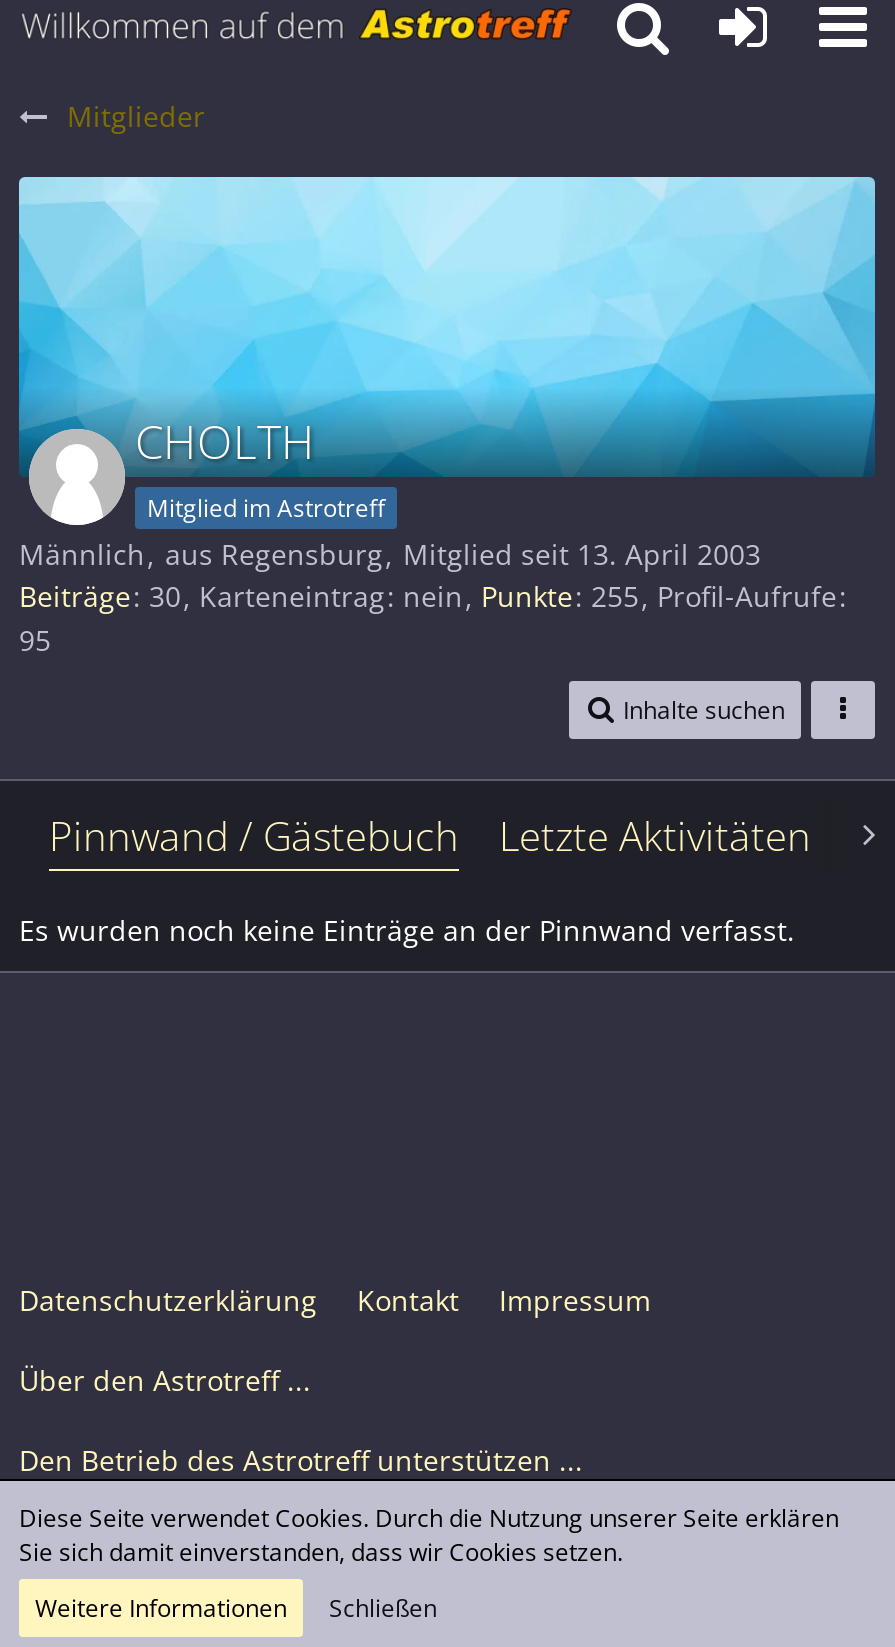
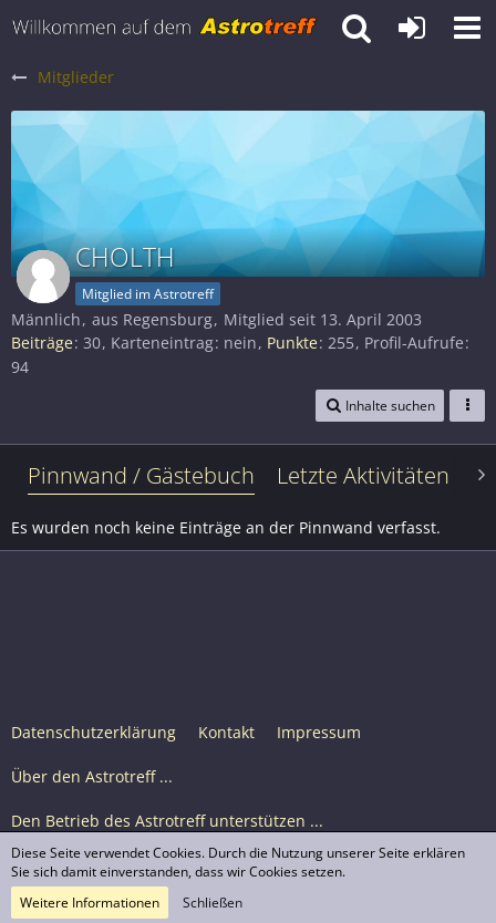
- 95
+ 94
